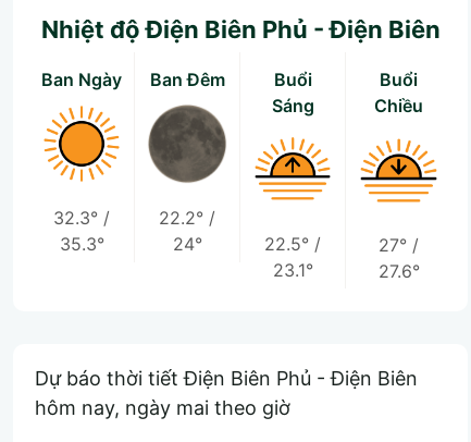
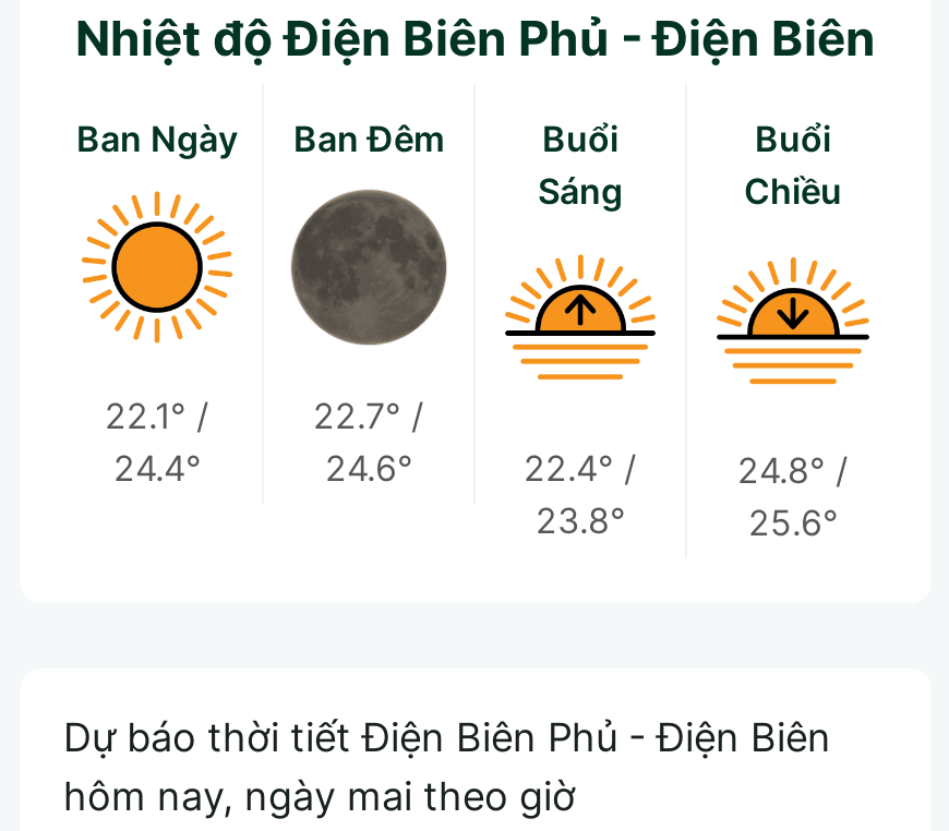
- 32.3° /
+ 22.1° /

- 22.2° /
+ 22.7° /

- 35.3°
+ 24.4°

- 24°
+ 24.6°

- 22.5° /
+ 22.4° /

- 27° /
+ 24.8° /

- 23.1°
+ 23.8°

- 27.6°
+ 25.6°
